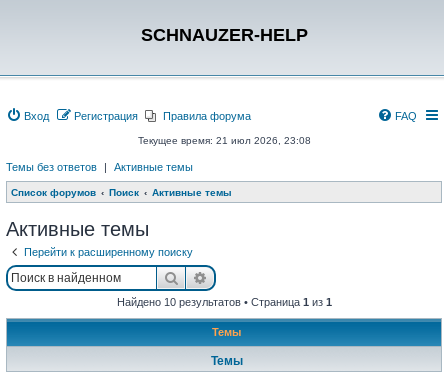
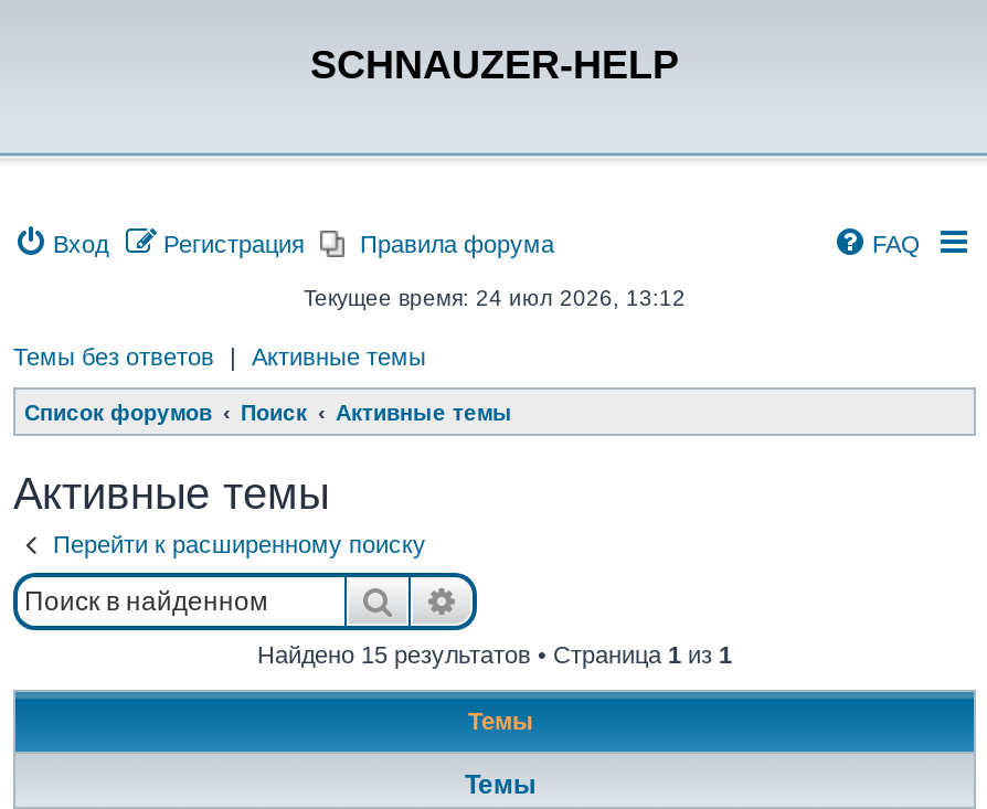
- Текущее время: 21 июл 2026, 23:08
+ Текущее время: 24 июл 2026, 13:12

- Найдено 10 результатов • Страница 1 из 1
+ Найдено 15 результатов • Страница 1 из 1
